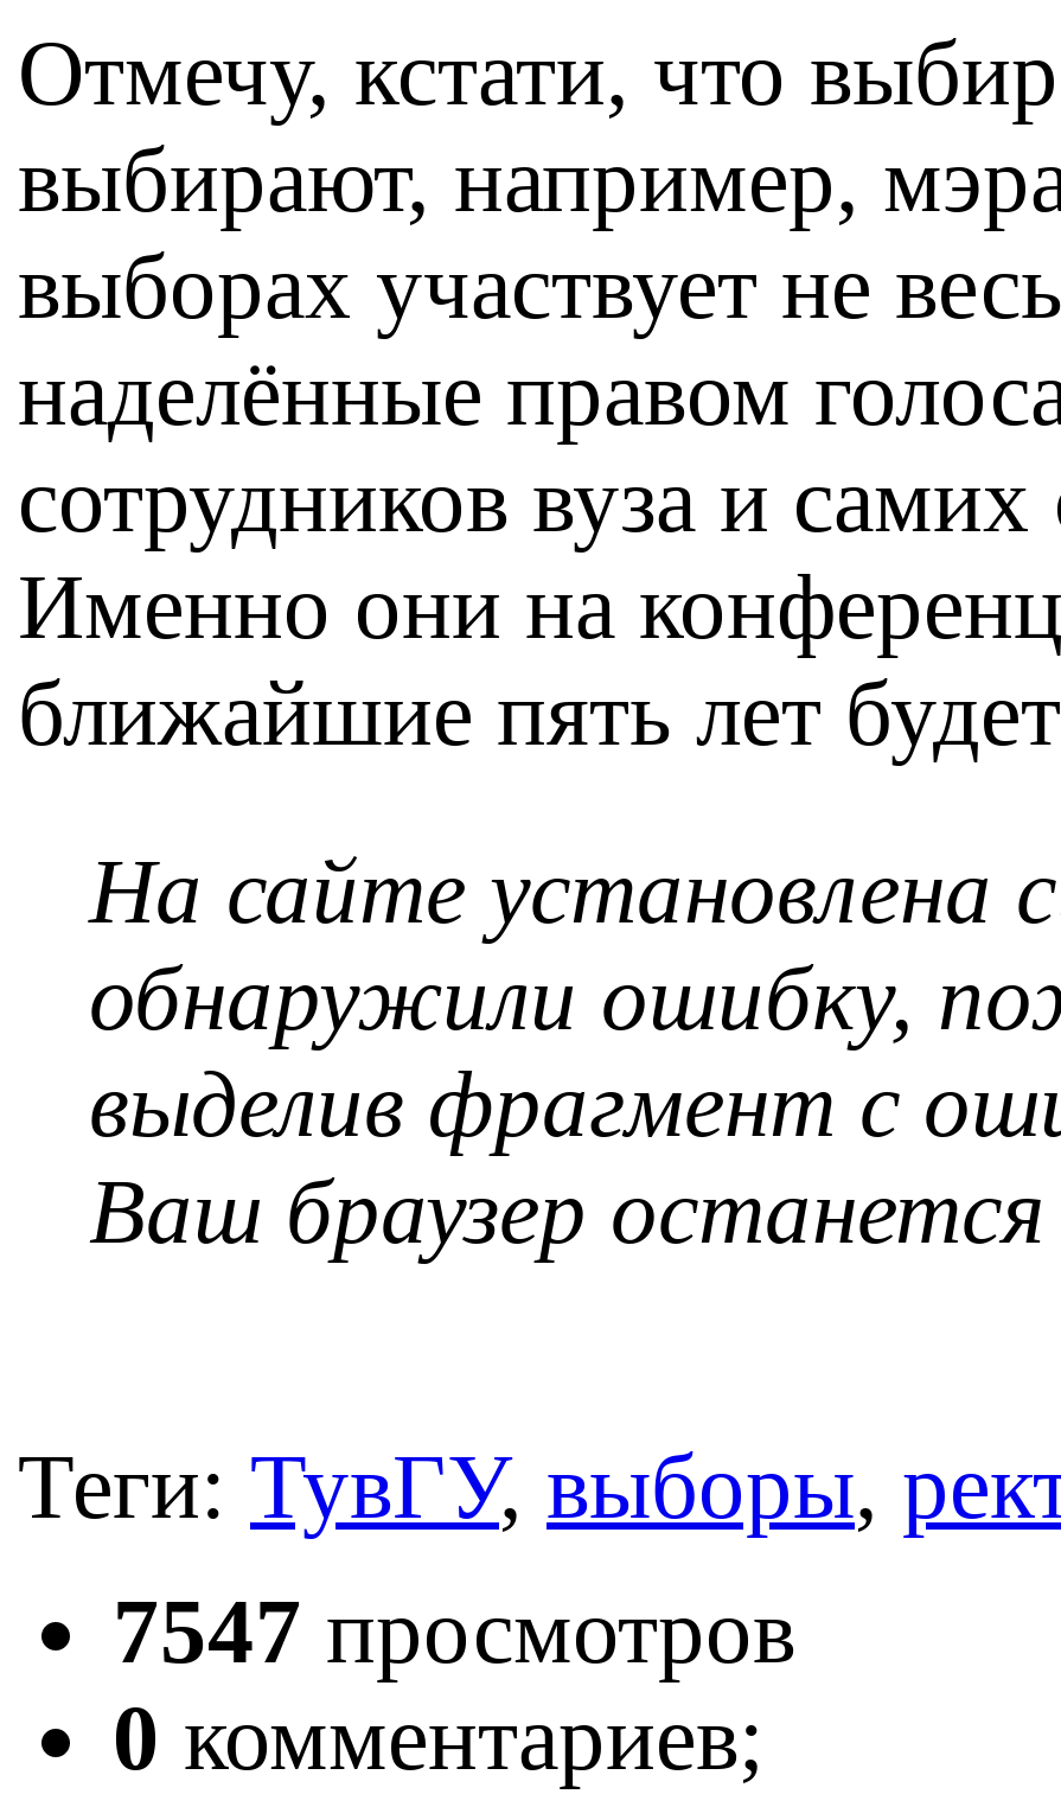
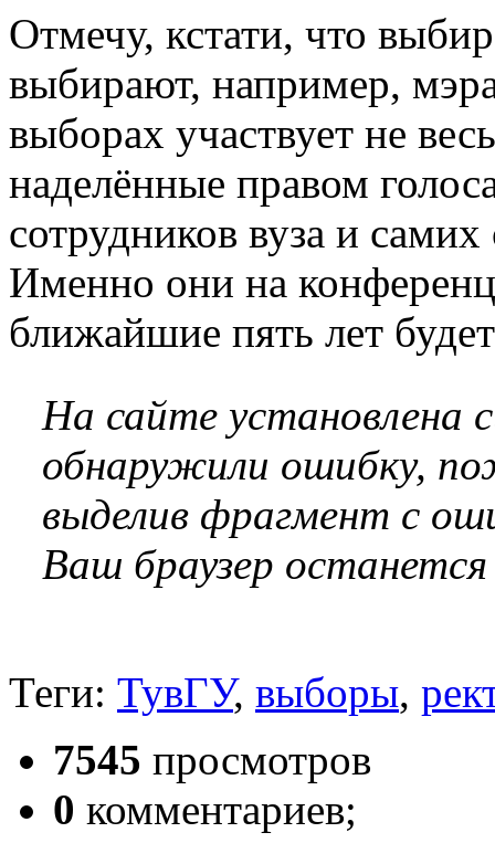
- 7547 просмотров
+ 7545 просмотров
